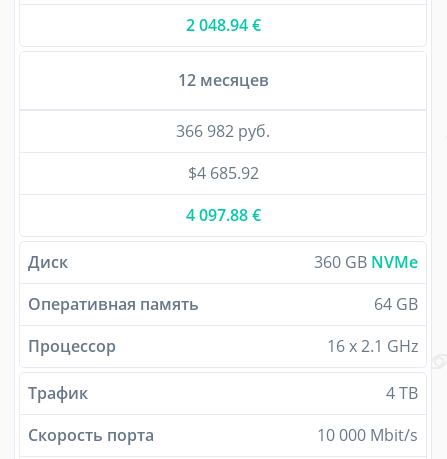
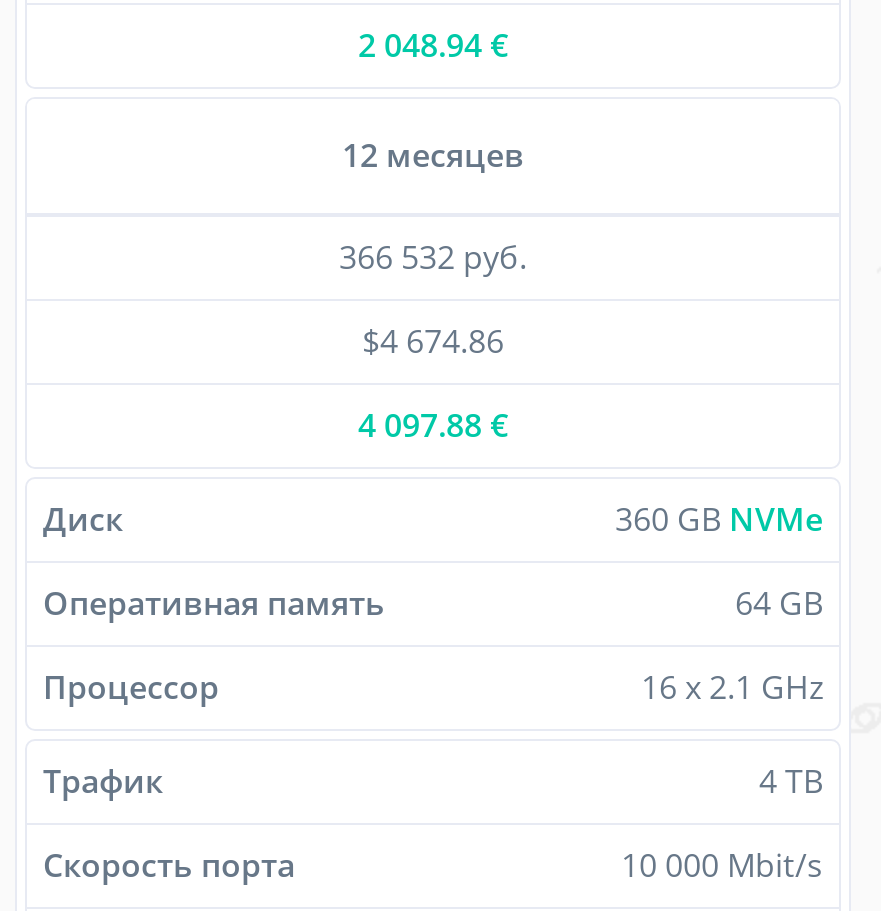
- 366 982 руб.
+ 366 532 руб.

- $4 685.92
+ $4 674.86
